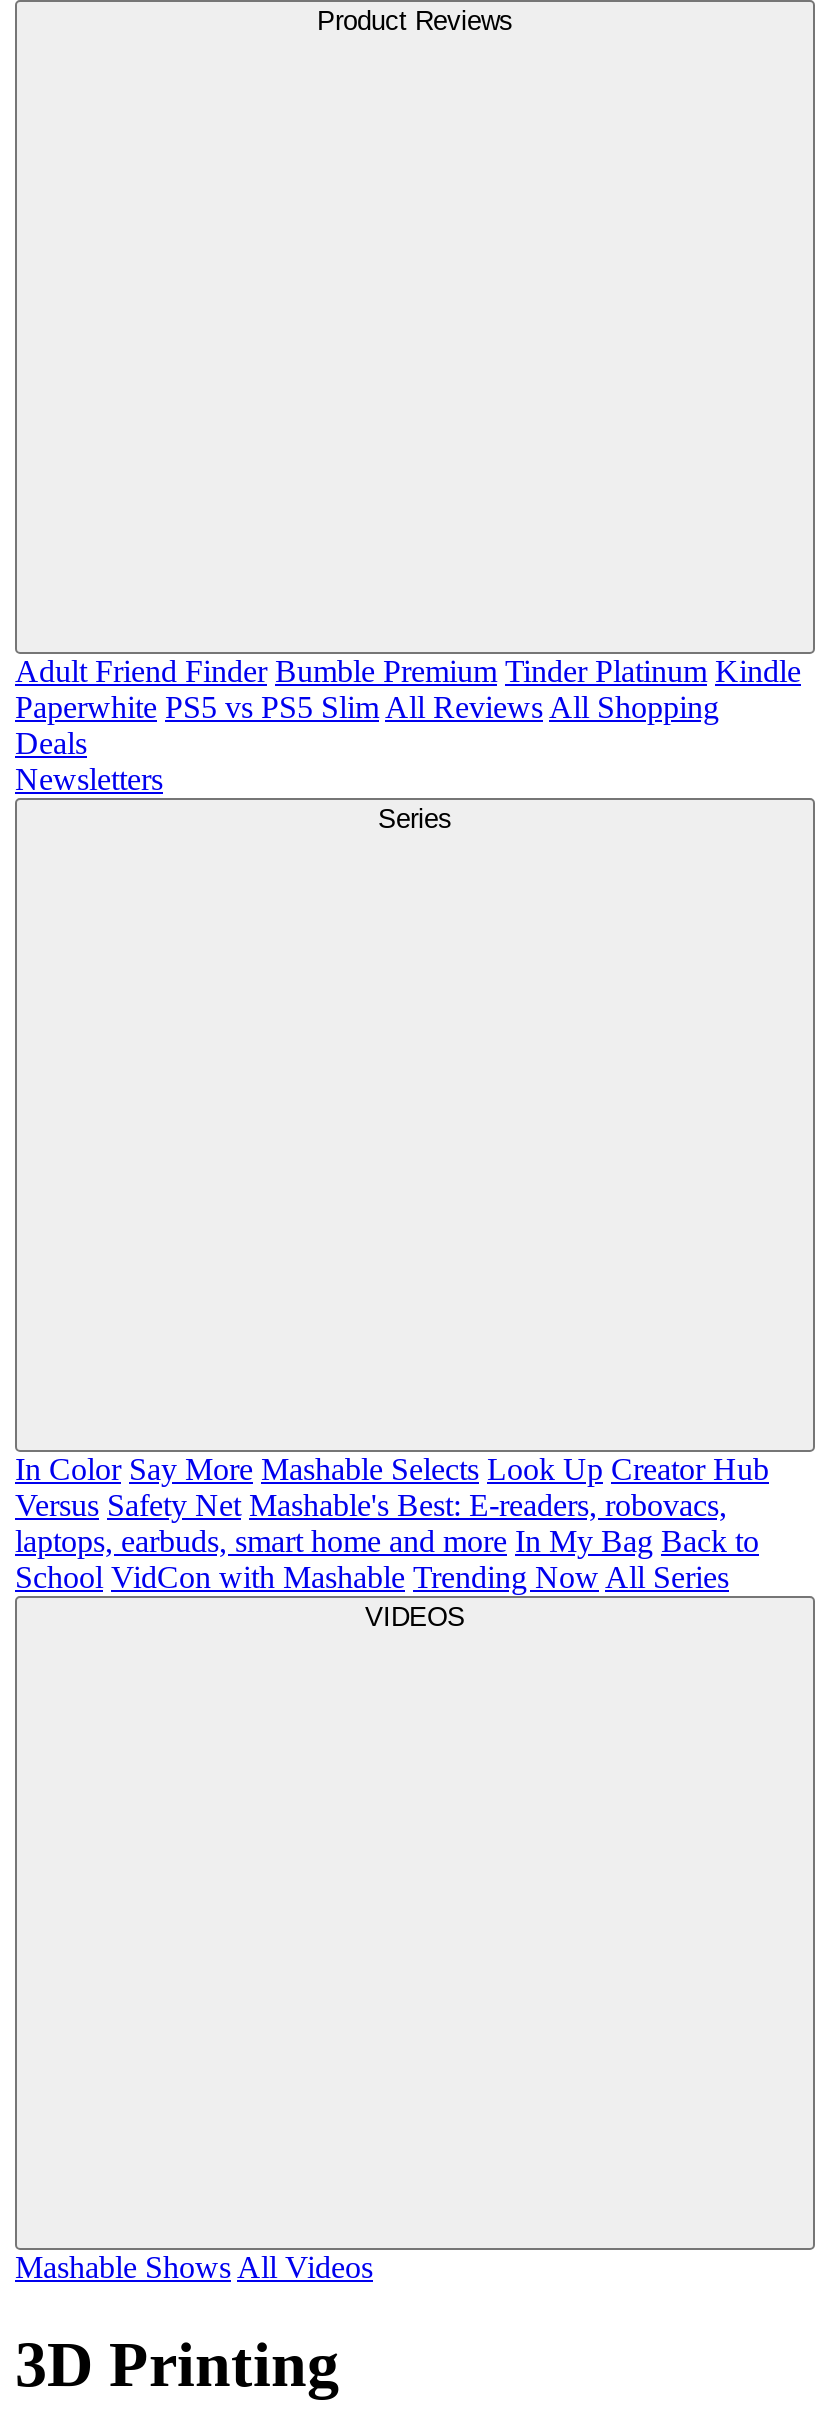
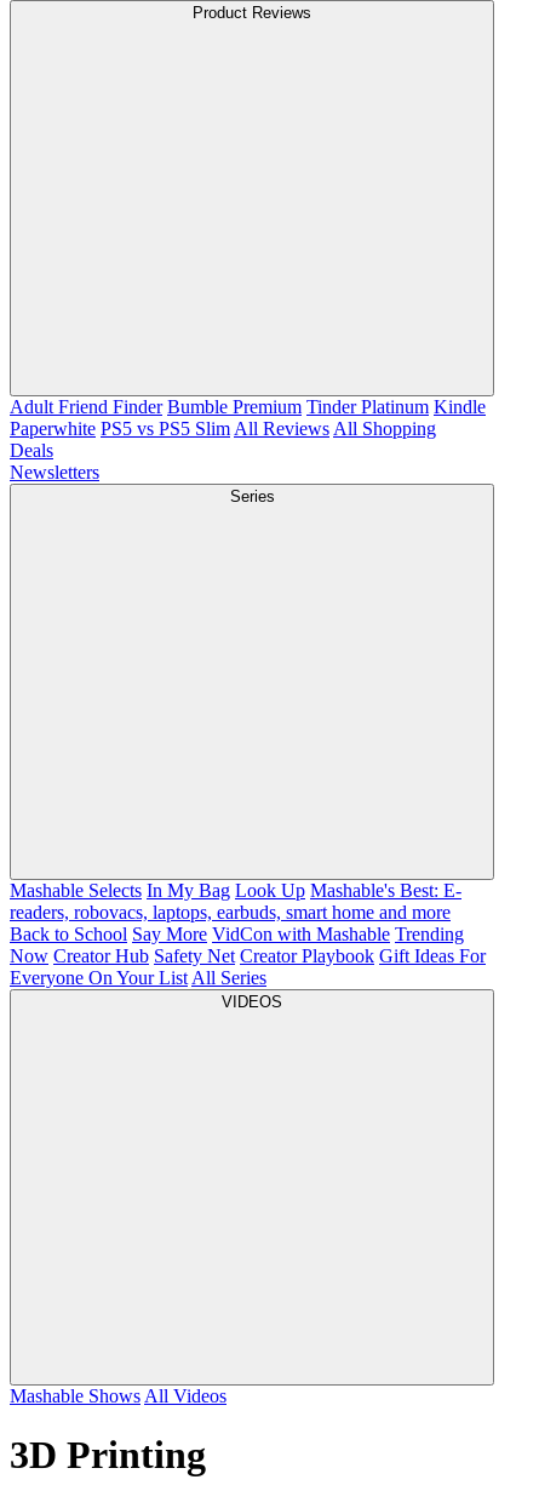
- In Color Say More Mashable Selects Look Up Creator Hub
- Versus Safety Net Mashable's Best: E-readers, robovacs,
- laptops, earbuds, smart home and more In My Bag Back to
- School VidCon with Mashable Trending Now All Series
+ Mashable Selects In My Bag Look Up Mashable's Best: E-
+ readers, robovacs, laptops, earbuds, smart home and more
+ Back to School Say More VidCon with Mashable Trending
+ Now Creator Hub Safety Net Creator Playbook Gift Ideas For
+ Everyone On Your List All Series
